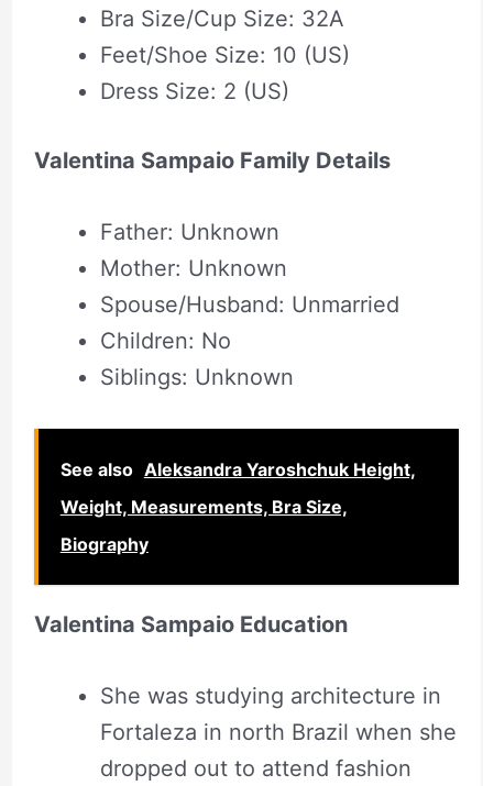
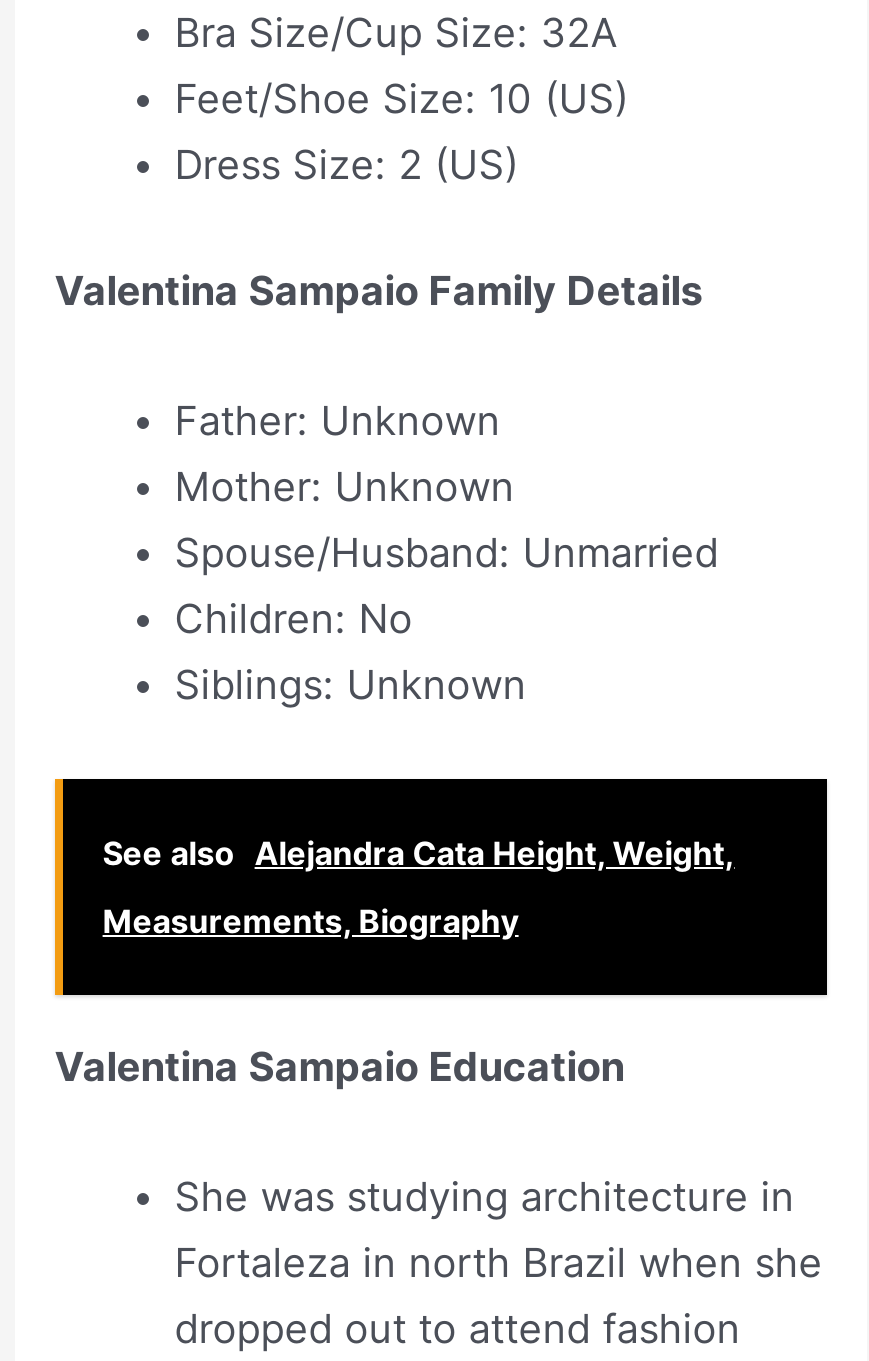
- See also Aleksandra Yaroshchuk Height,
- Weight, Measurements, Bra Size,
- Biography
+ See also Alejandra Cata Height, Weight,
+ Measurements, Biography
